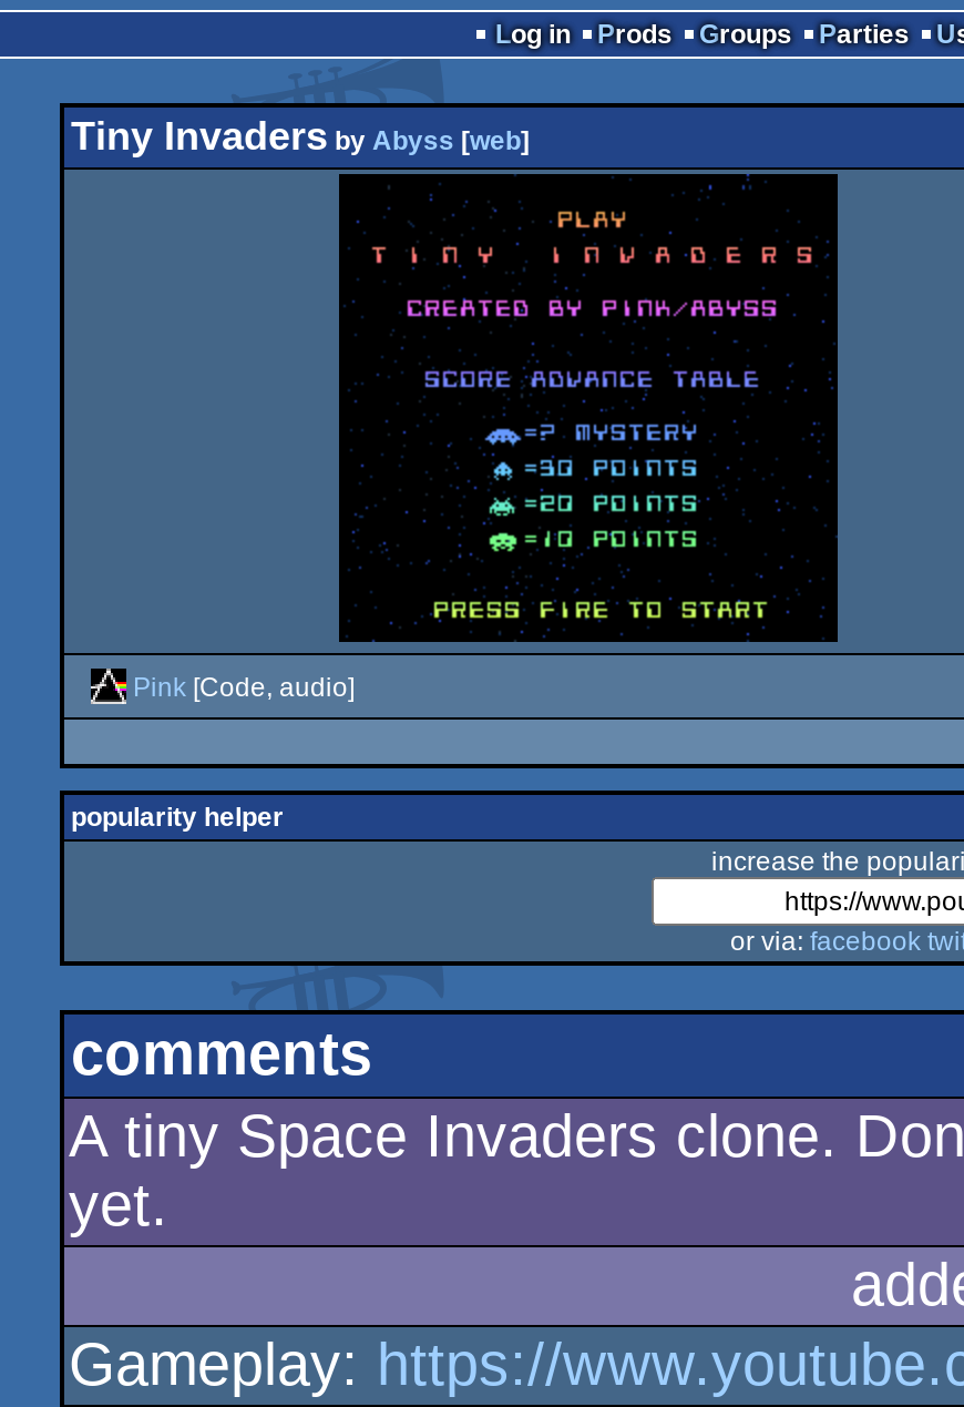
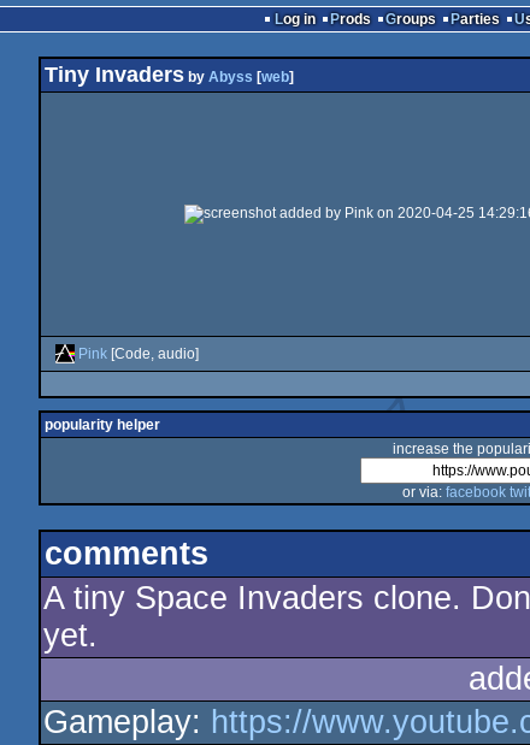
- [image]
